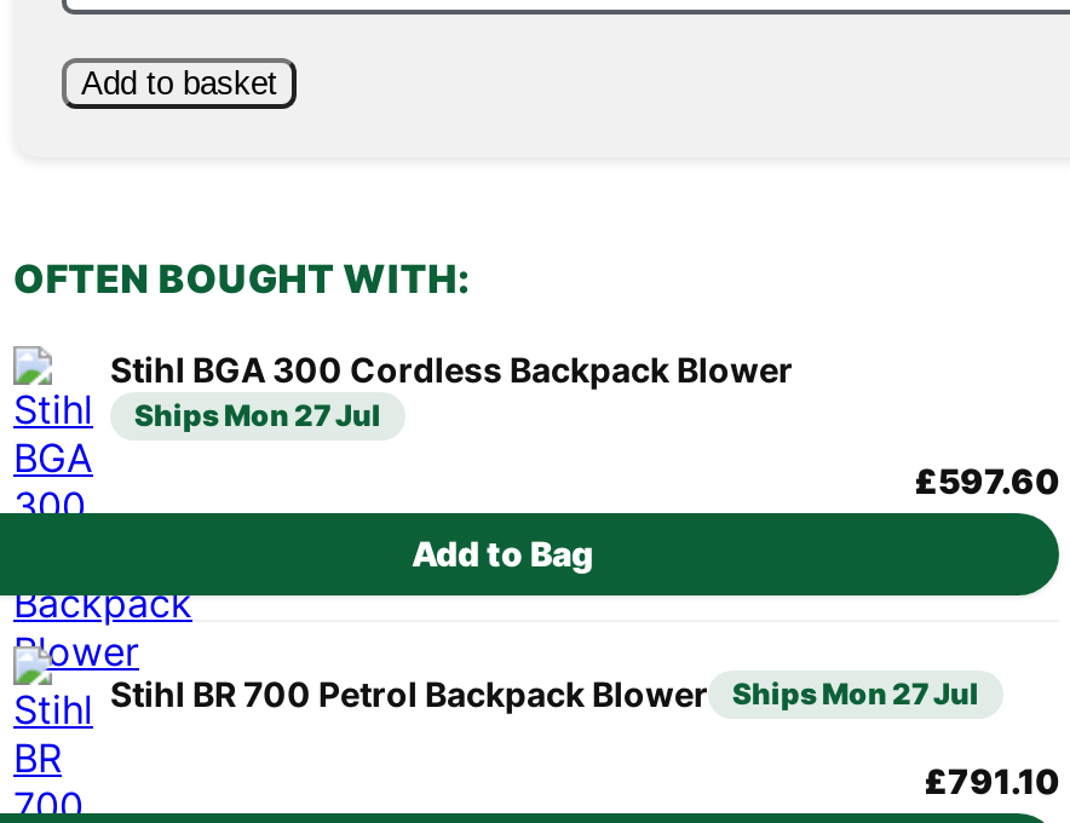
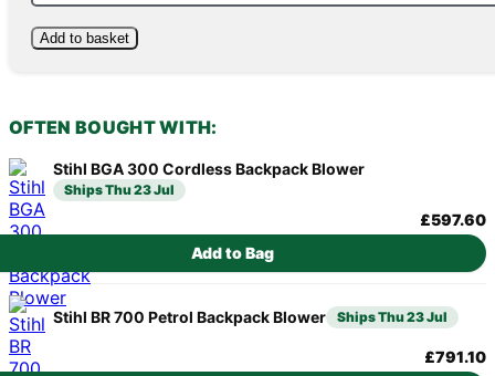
- Ships Mon 27 Jul
+ Ships Thu 23 Jul

- Stihl BR 700 Petrol Backpack Blower Ships Mon 27 Jul
+ Stihl BR 700 Petrol Backpack Blower Ships Thu 23 Jul
